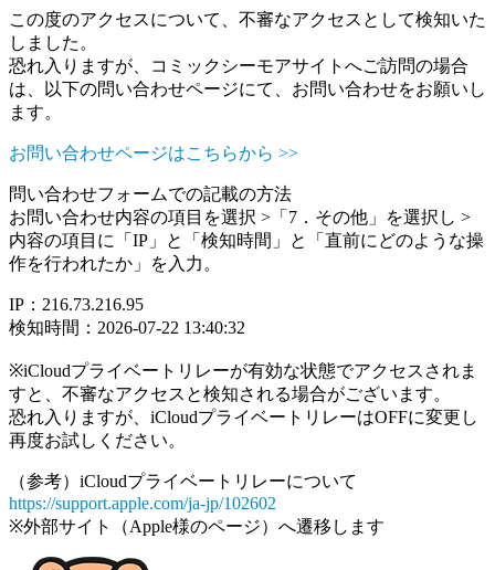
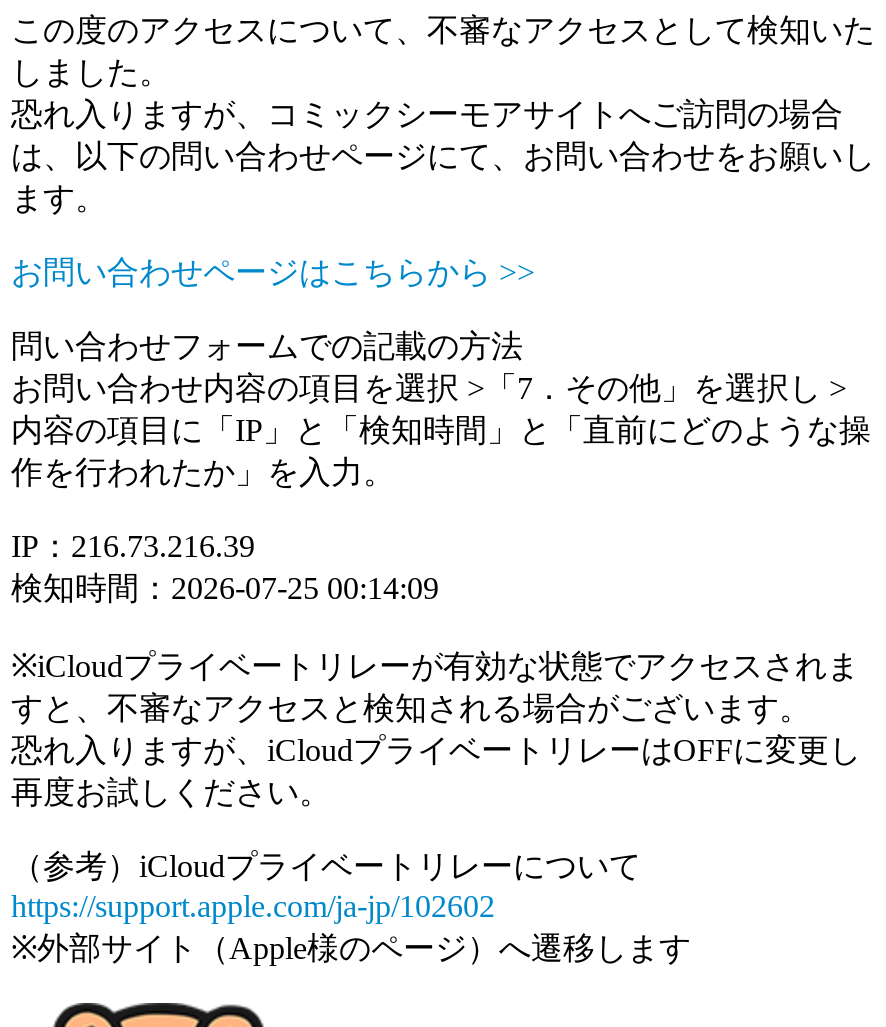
- IP：216.73.216.95
+ IP：216.73.216.39

- 検知時間：2026-07-22 13:40:32
+ 検知時間：2026-07-25 00:14:09
